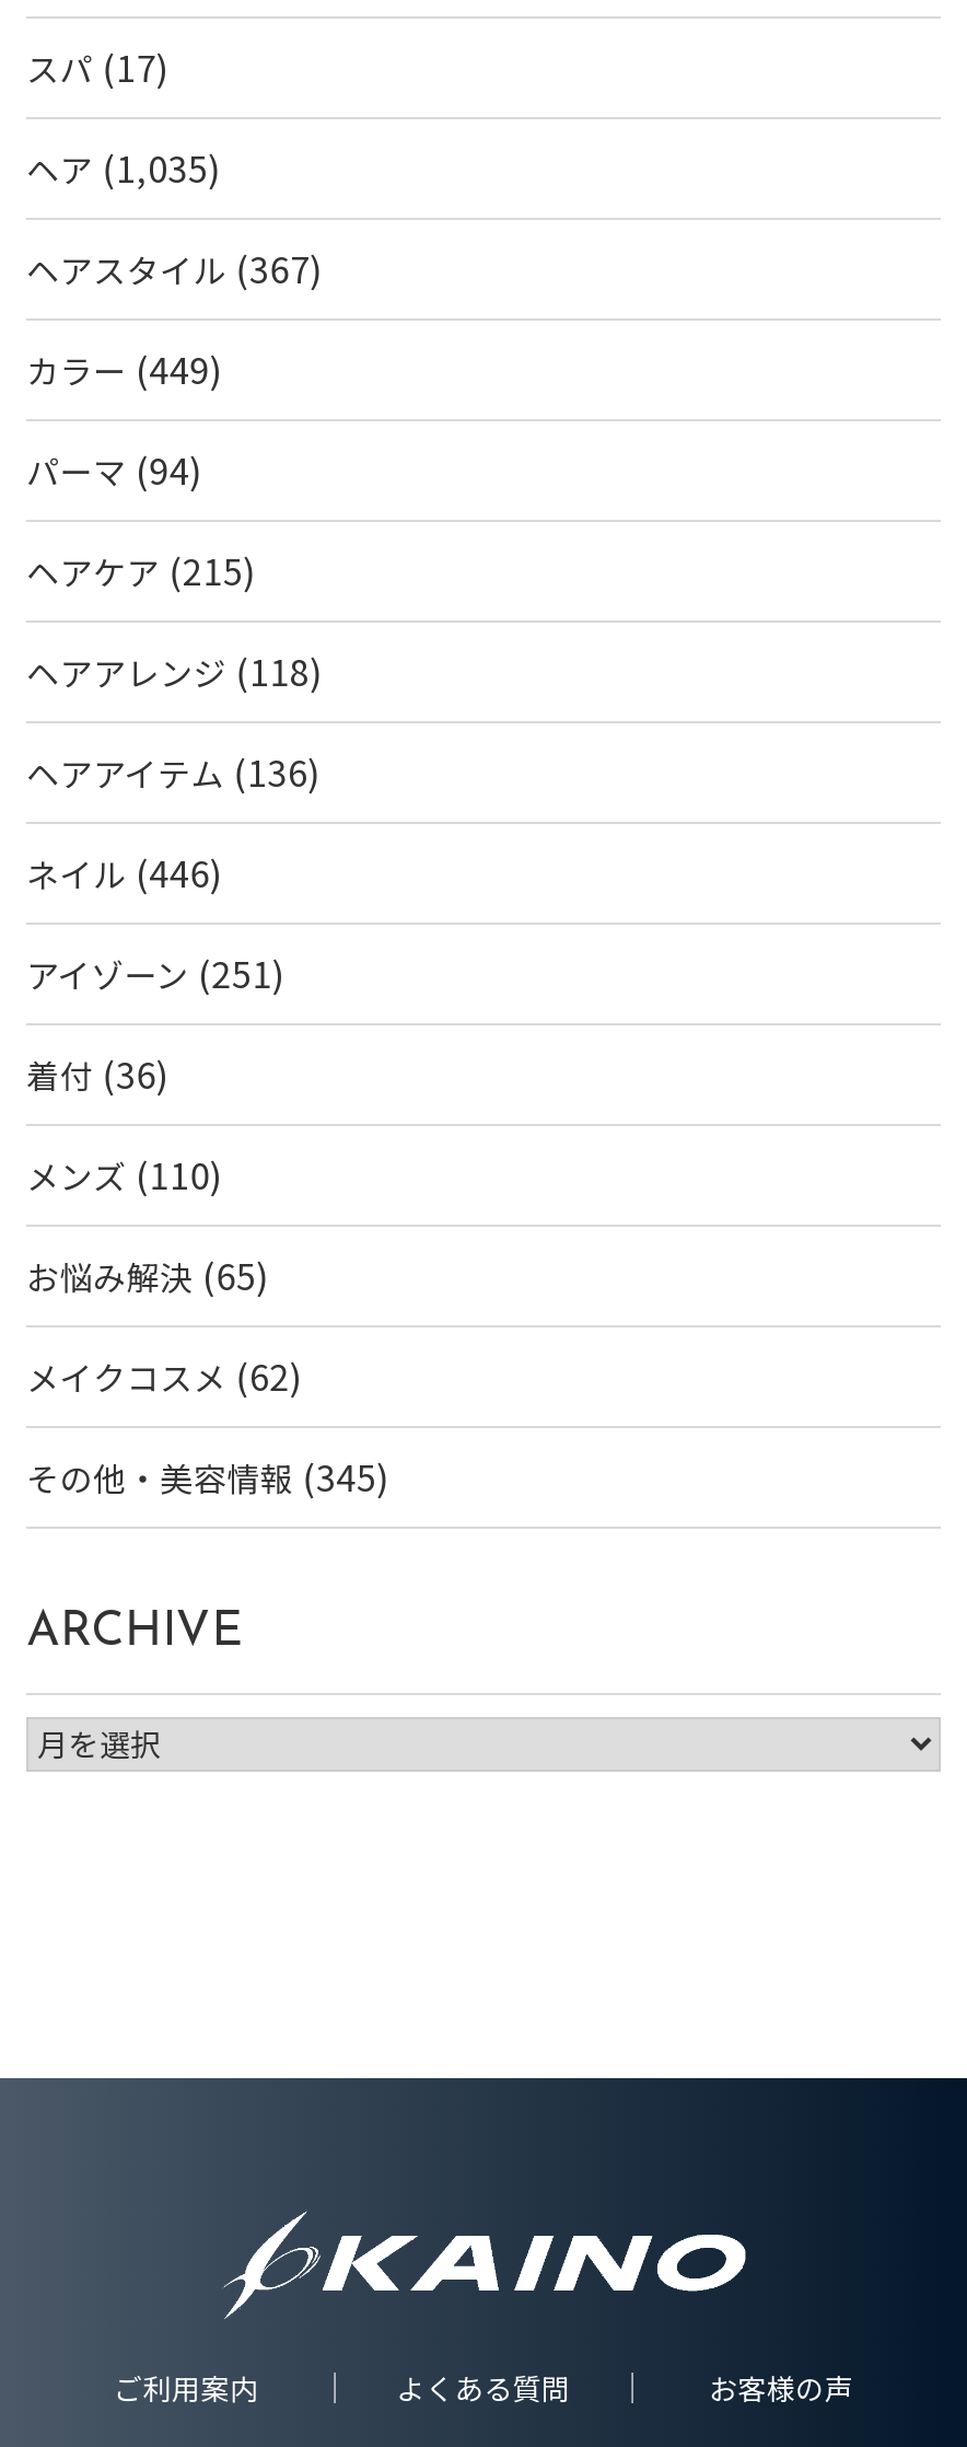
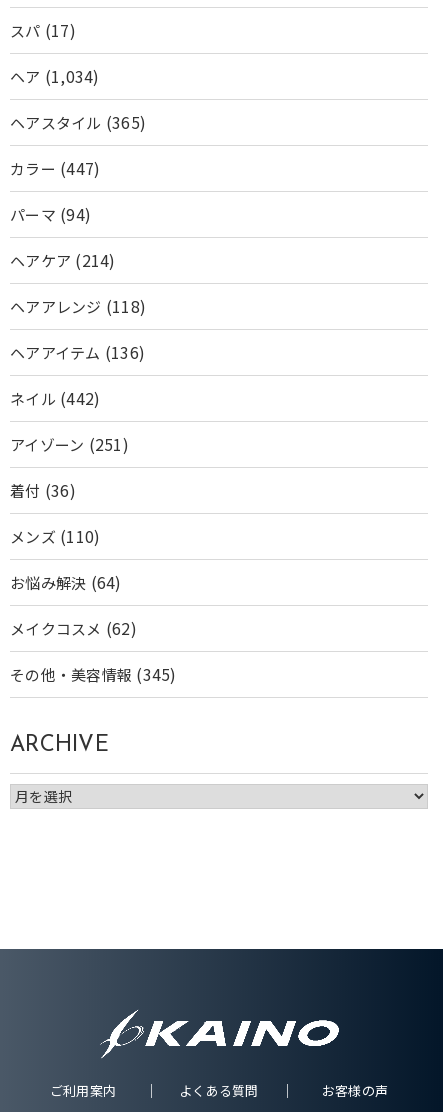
- ヘア(1,035)
+ ヘア(1,034)

- ヘアスタイル(367)
+ ヘアスタイル(365)

- カラー(449)
+ カラー(447)

- ヘアケア(215)
+ ヘアケア(214)

- ネイル(446)
+ ネイル(442)

- お悩み解決(65)
+ お悩み解決(64)
